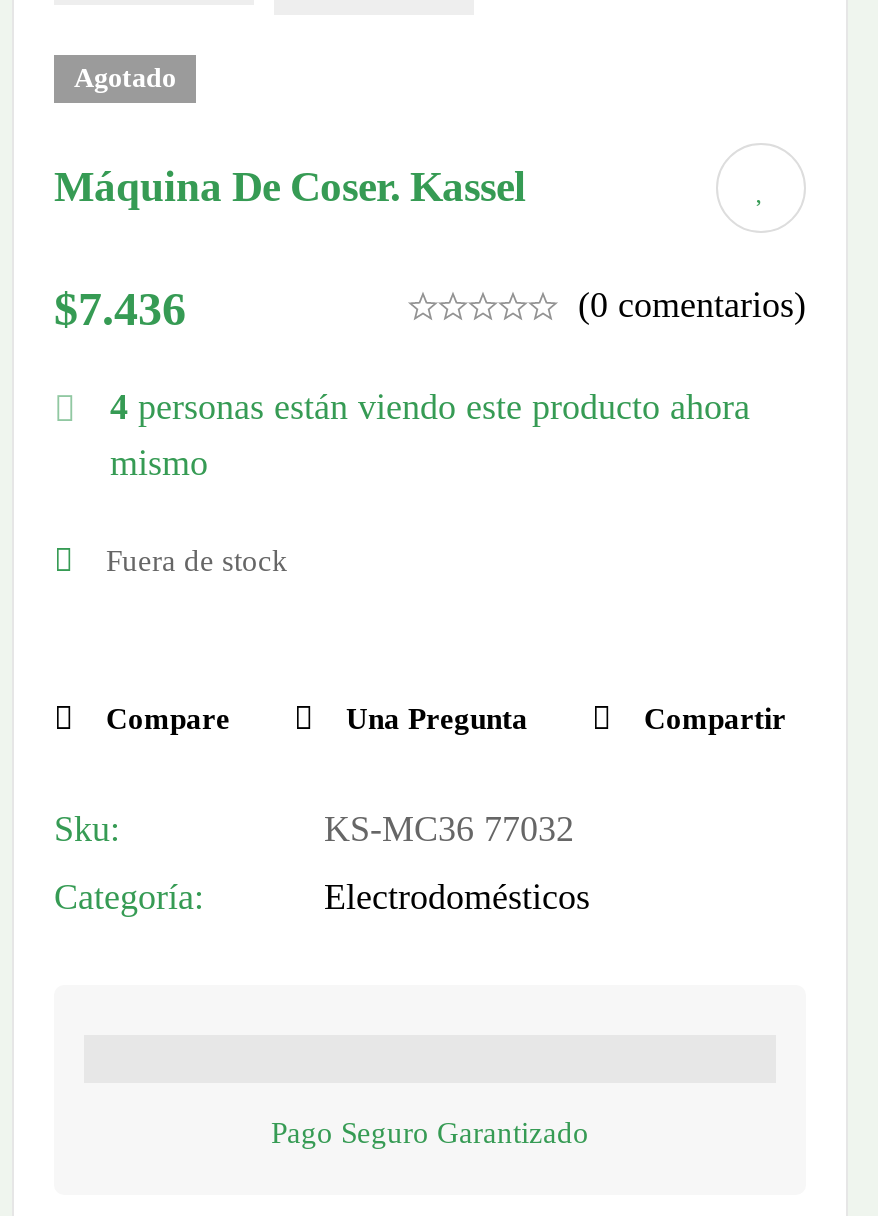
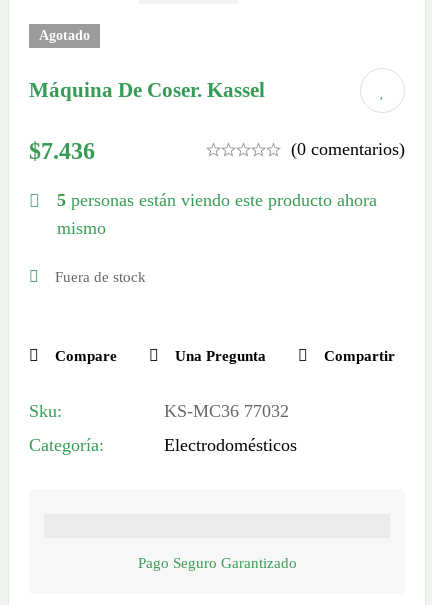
- 4 personas están viendo este producto ahora
+ 5 personas están viendo este producto ahora
